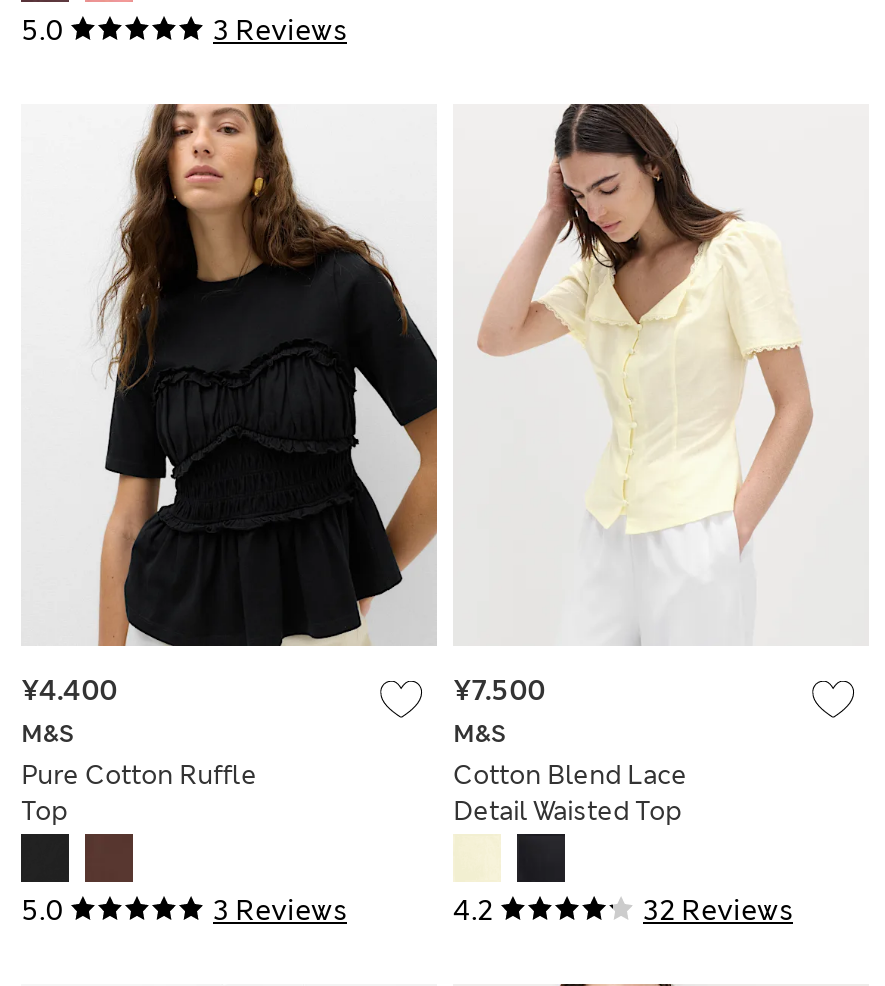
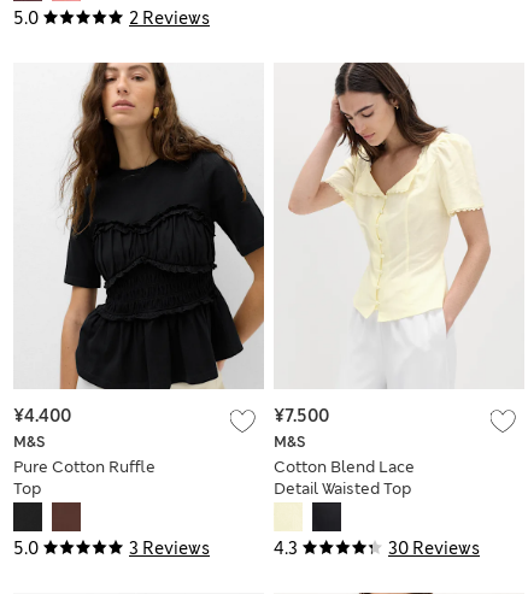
- 3 Reviews
+ 2 Reviews

- 4.2
+ 4.3

- 32 Reviews
+ 30 Reviews
